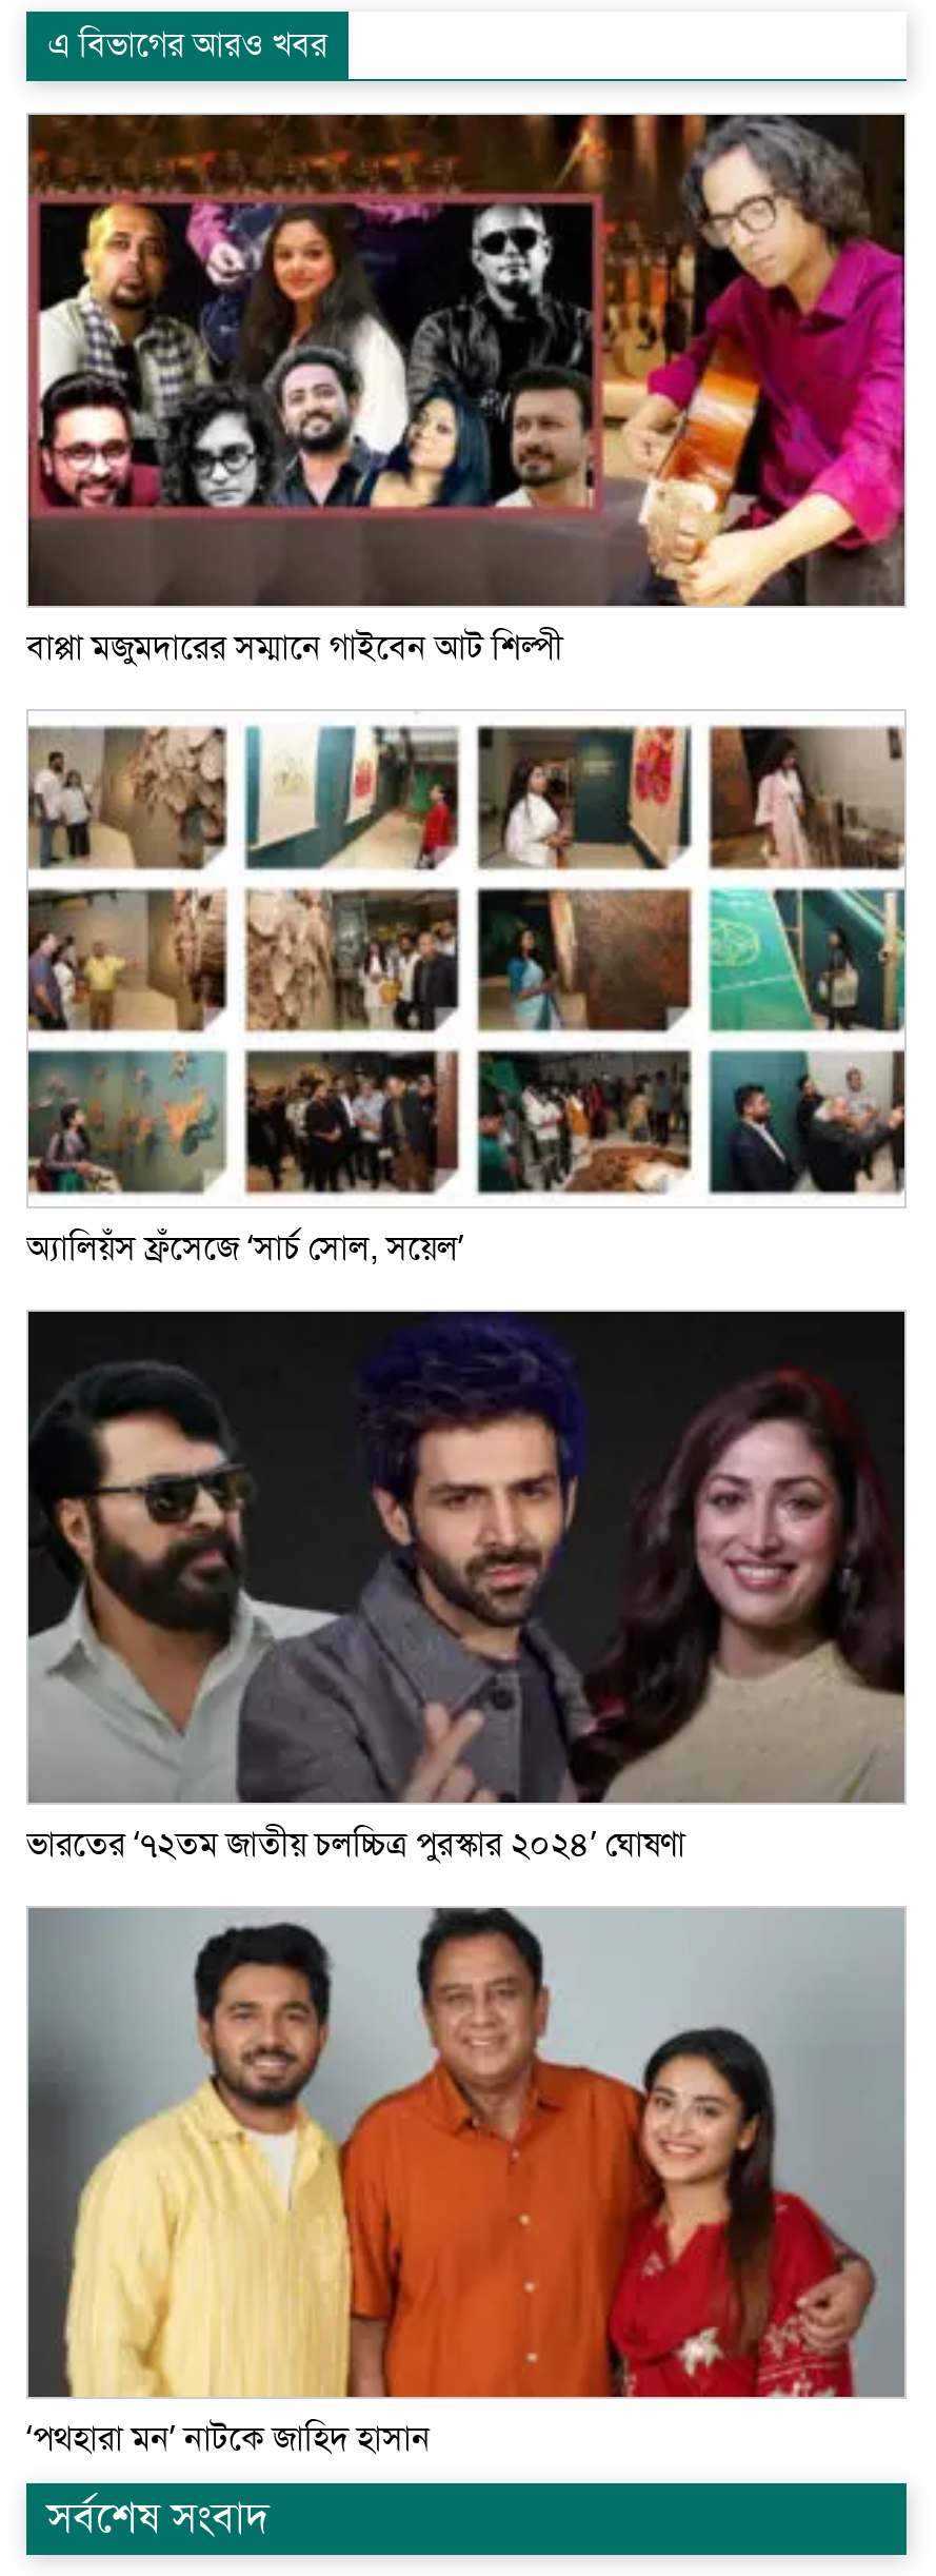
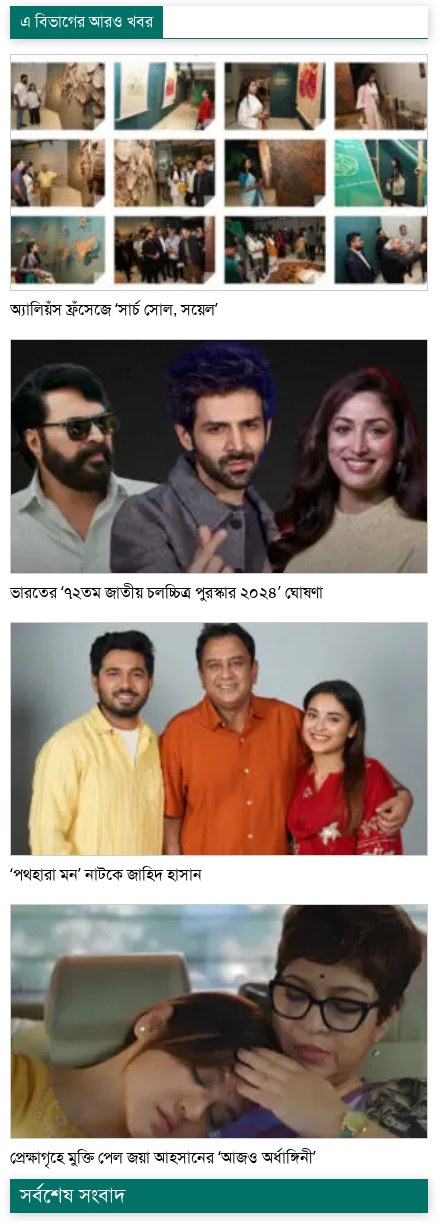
- [image]
- বাপ্পা মজুমদারের সম্মানে গাইবেন আট শিল্পী

moved up: [image]

moved up: [image] | ভারতের ‘৭২তম জাতীয় চলচ্চিত্র পুরস্কার ২০২৪’ ঘোষণা | ‘পথহারা মন’ নাটকে জাহিদ হাসান

+ [image]
+ প্রেক্ষাগৃহে মুক্তি পেল জয়া আহসানের ‘আজও অর্ধাঙ্গিনী’
